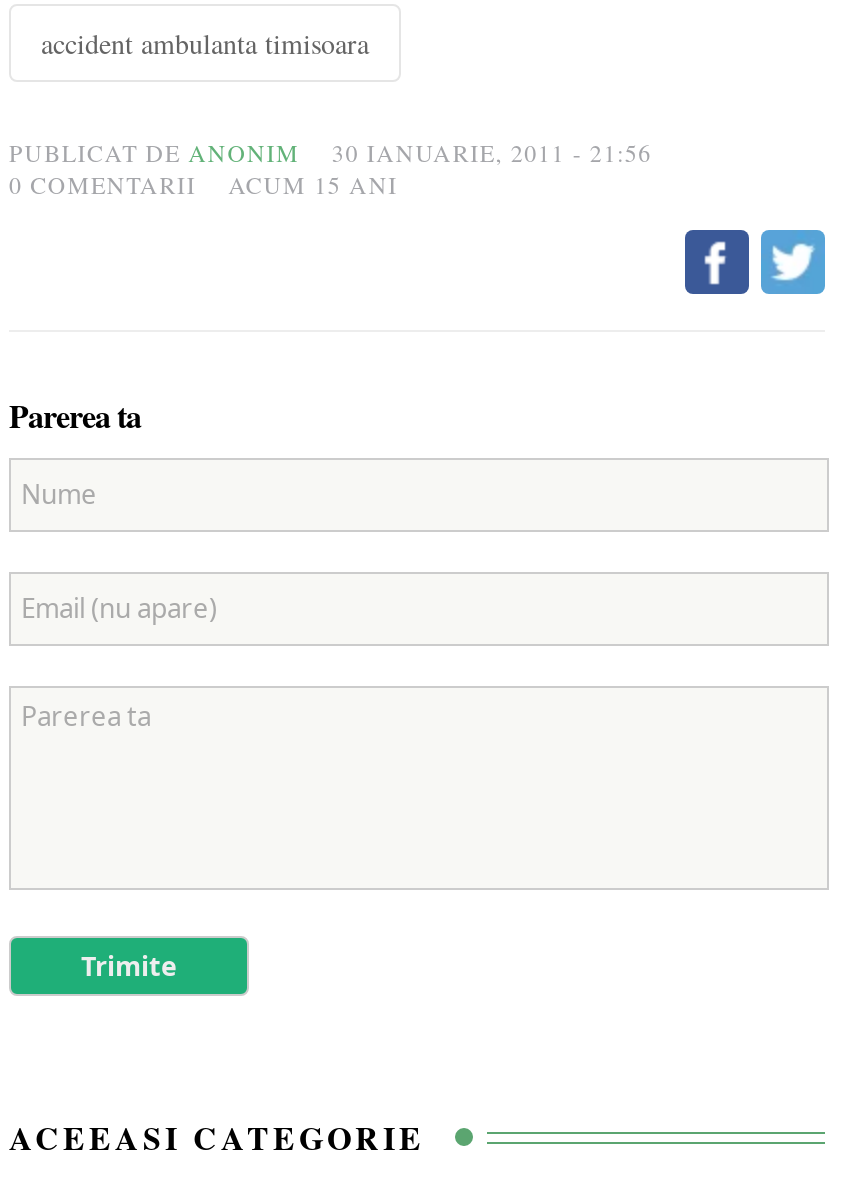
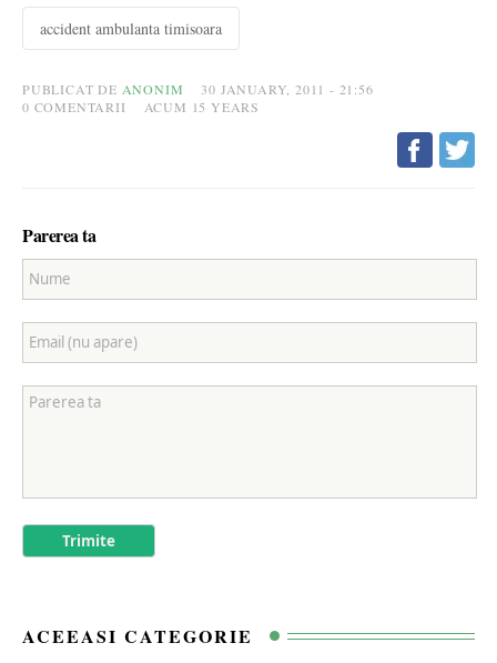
- PUBLICAT DE ANONIM 30 IANUARIE, 2011 - 21:56
+ PUBLICAT DE ANONIM 30 JANUARY, 2011 - 21:56

- 0 COMENTARII ACUM 15 ANI
+ 0 COMENTARII ACUM 15 YEARS
